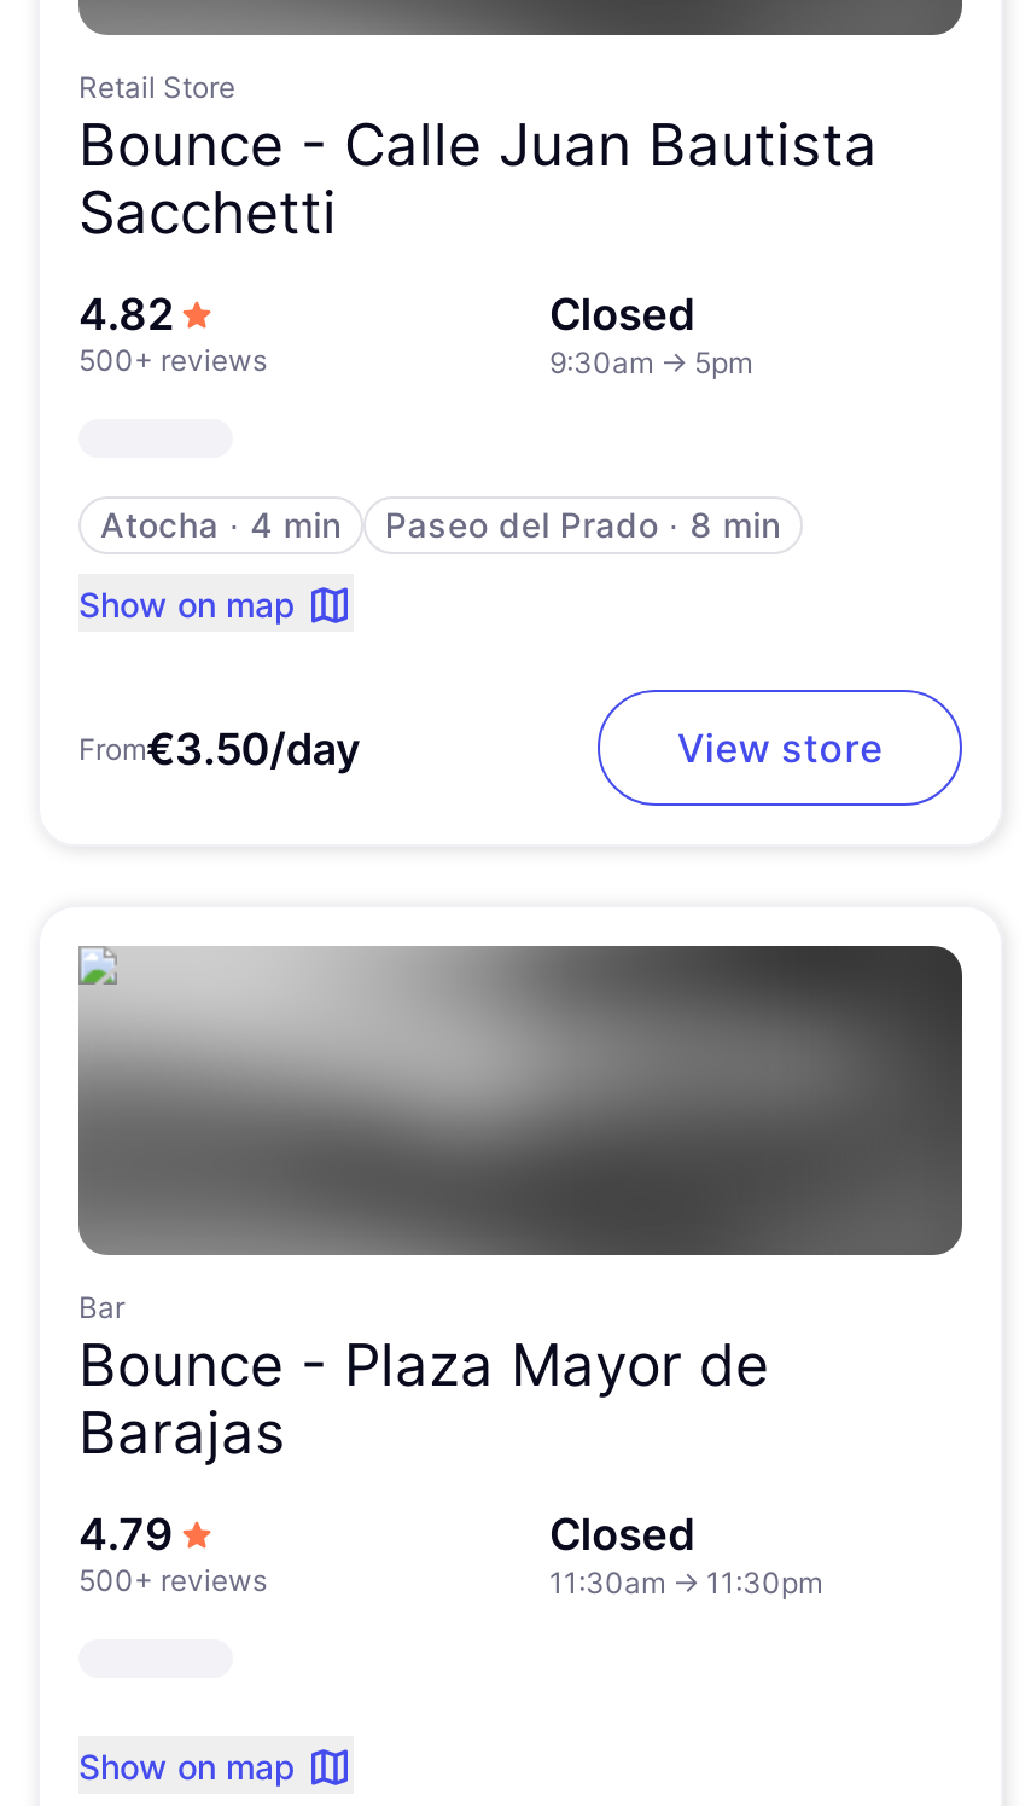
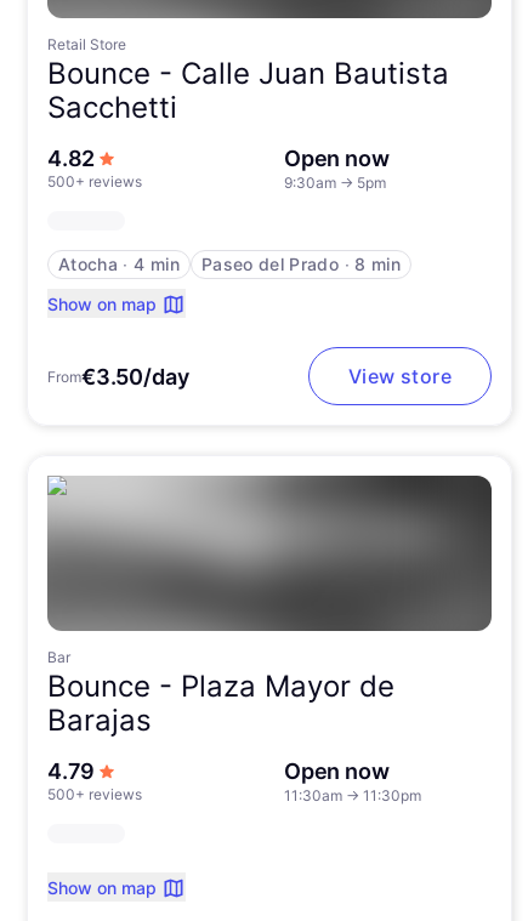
- Closed
+ Open now

- Closed
+ Open now
